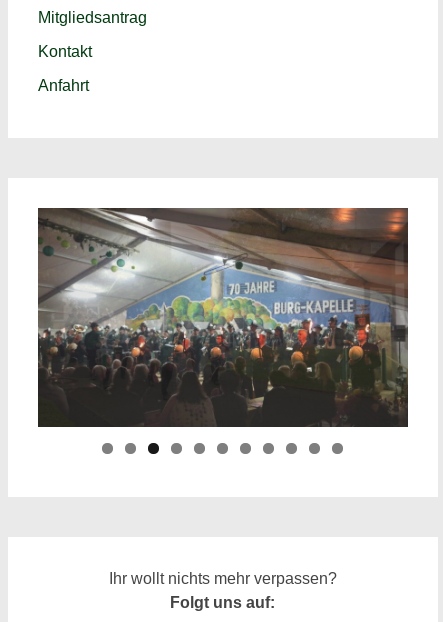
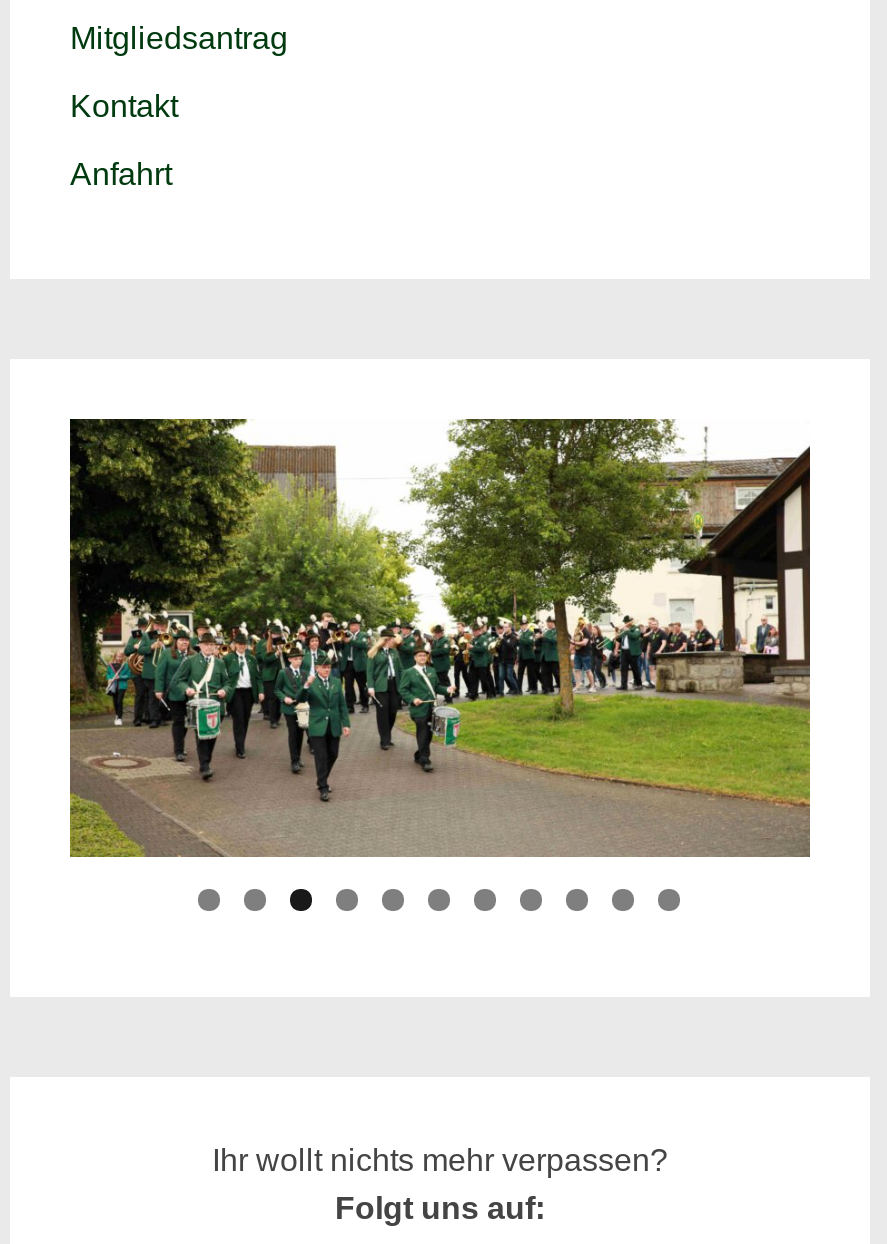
- [image]
+ [image]
